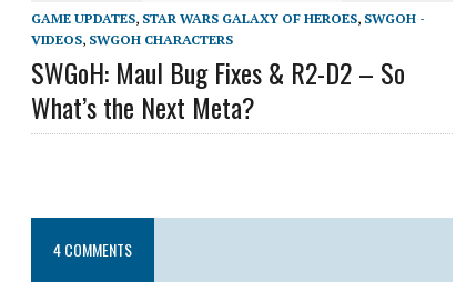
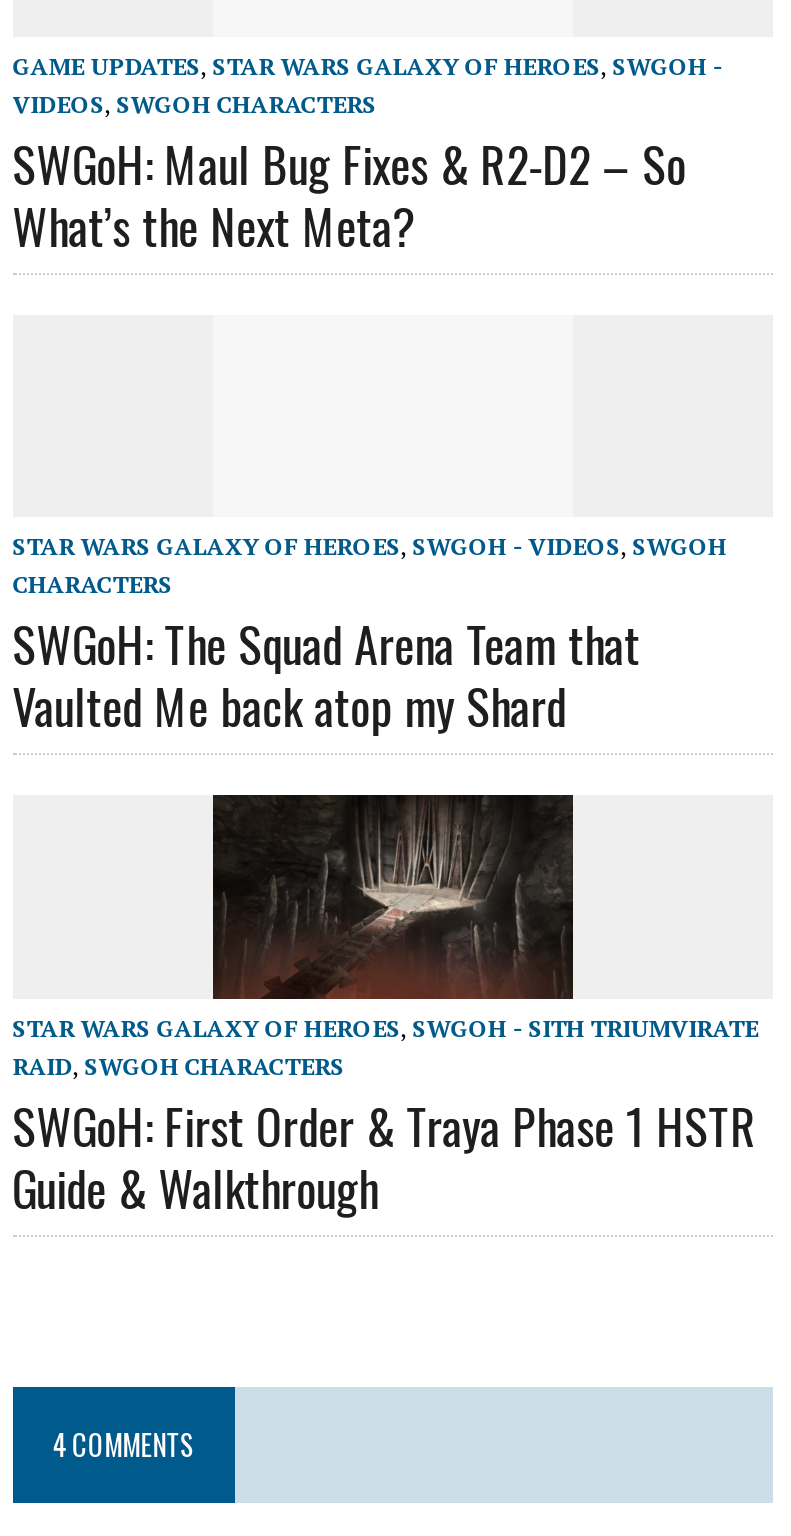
+ STAR WARS GALAXY OF HEROES, SWGOH - VIDEOS, SWGOH
+ CHARACTERS
+ SWGoH: The Squad Arena Team that
+ Vaulted Me back atop my Shard

+ [image]
+ STAR WARS GALAXY OF HEROES, SWGOH - SITH TRIUMVIRATE
+ RAID, SWGOH CHARACTERS
+ SWGoH: First Order & Traya Phase 1 HSTR
+ Guide & Walkthrough
